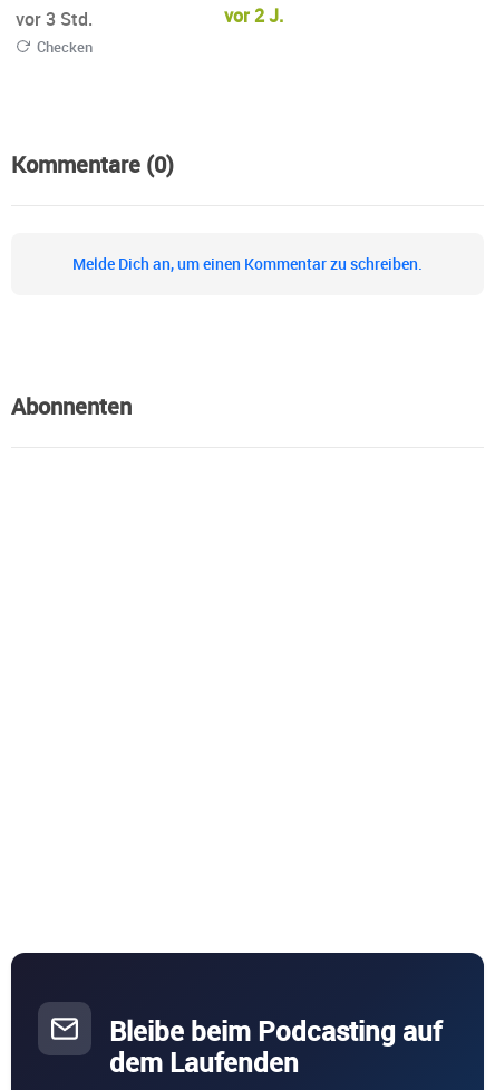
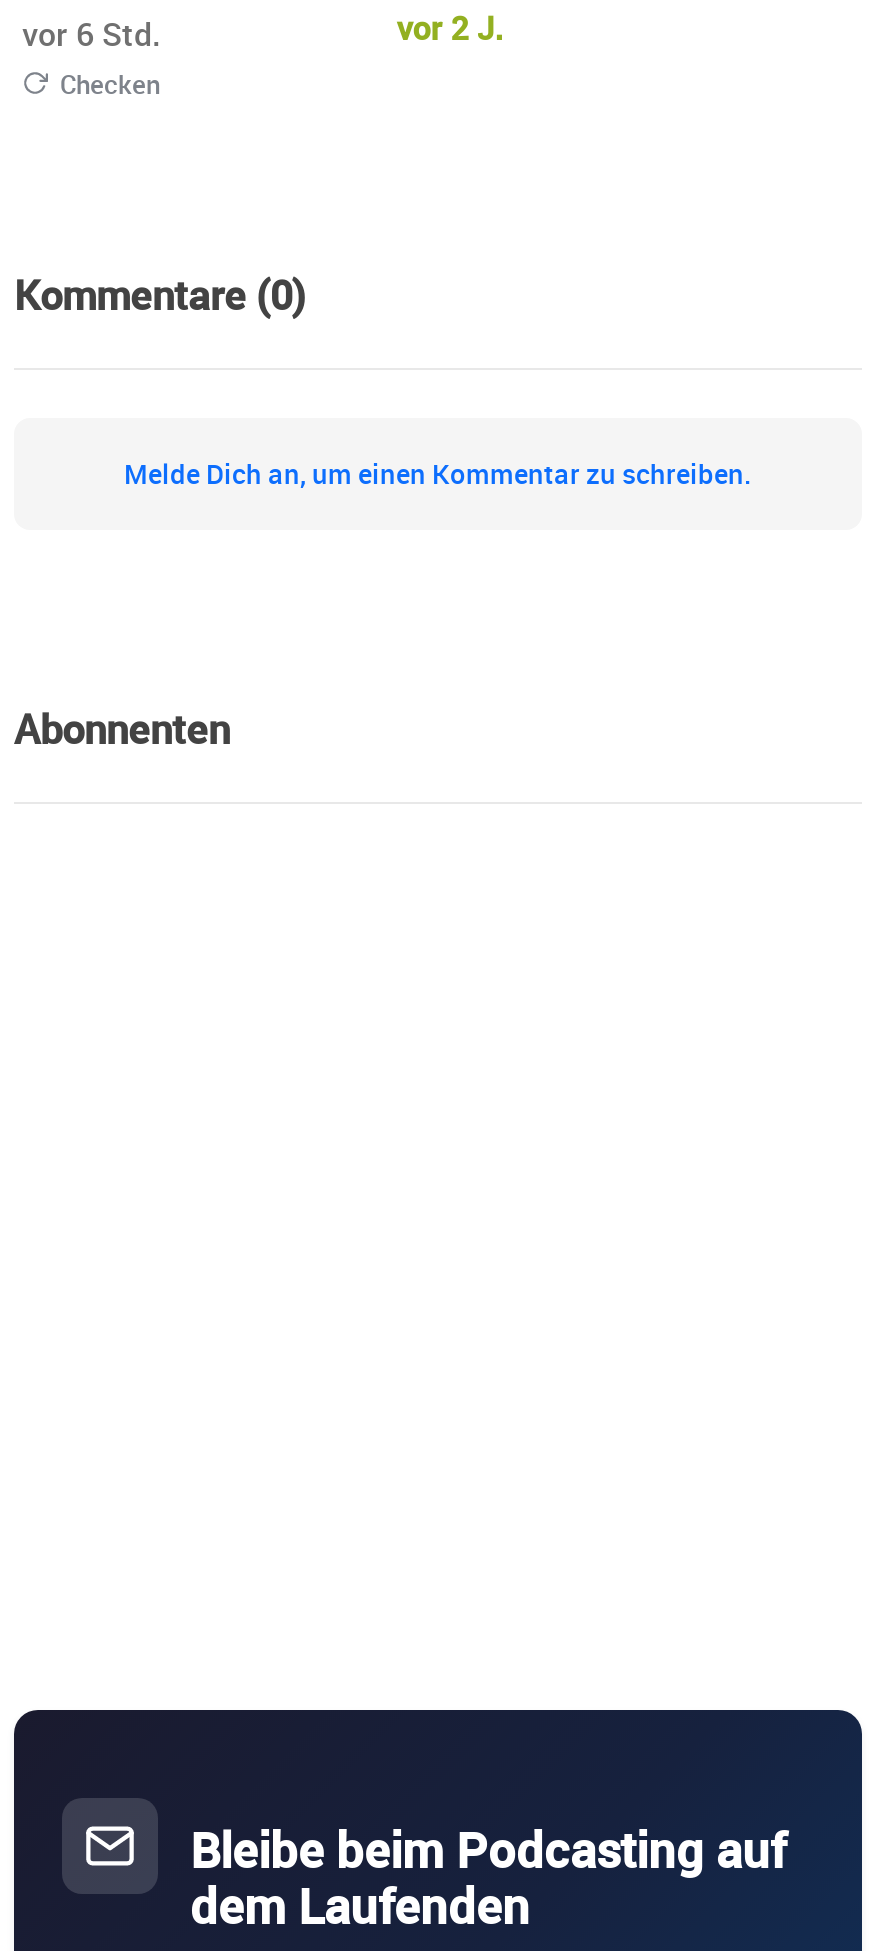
- vor 3 Std.
+ vor 6 Std.
